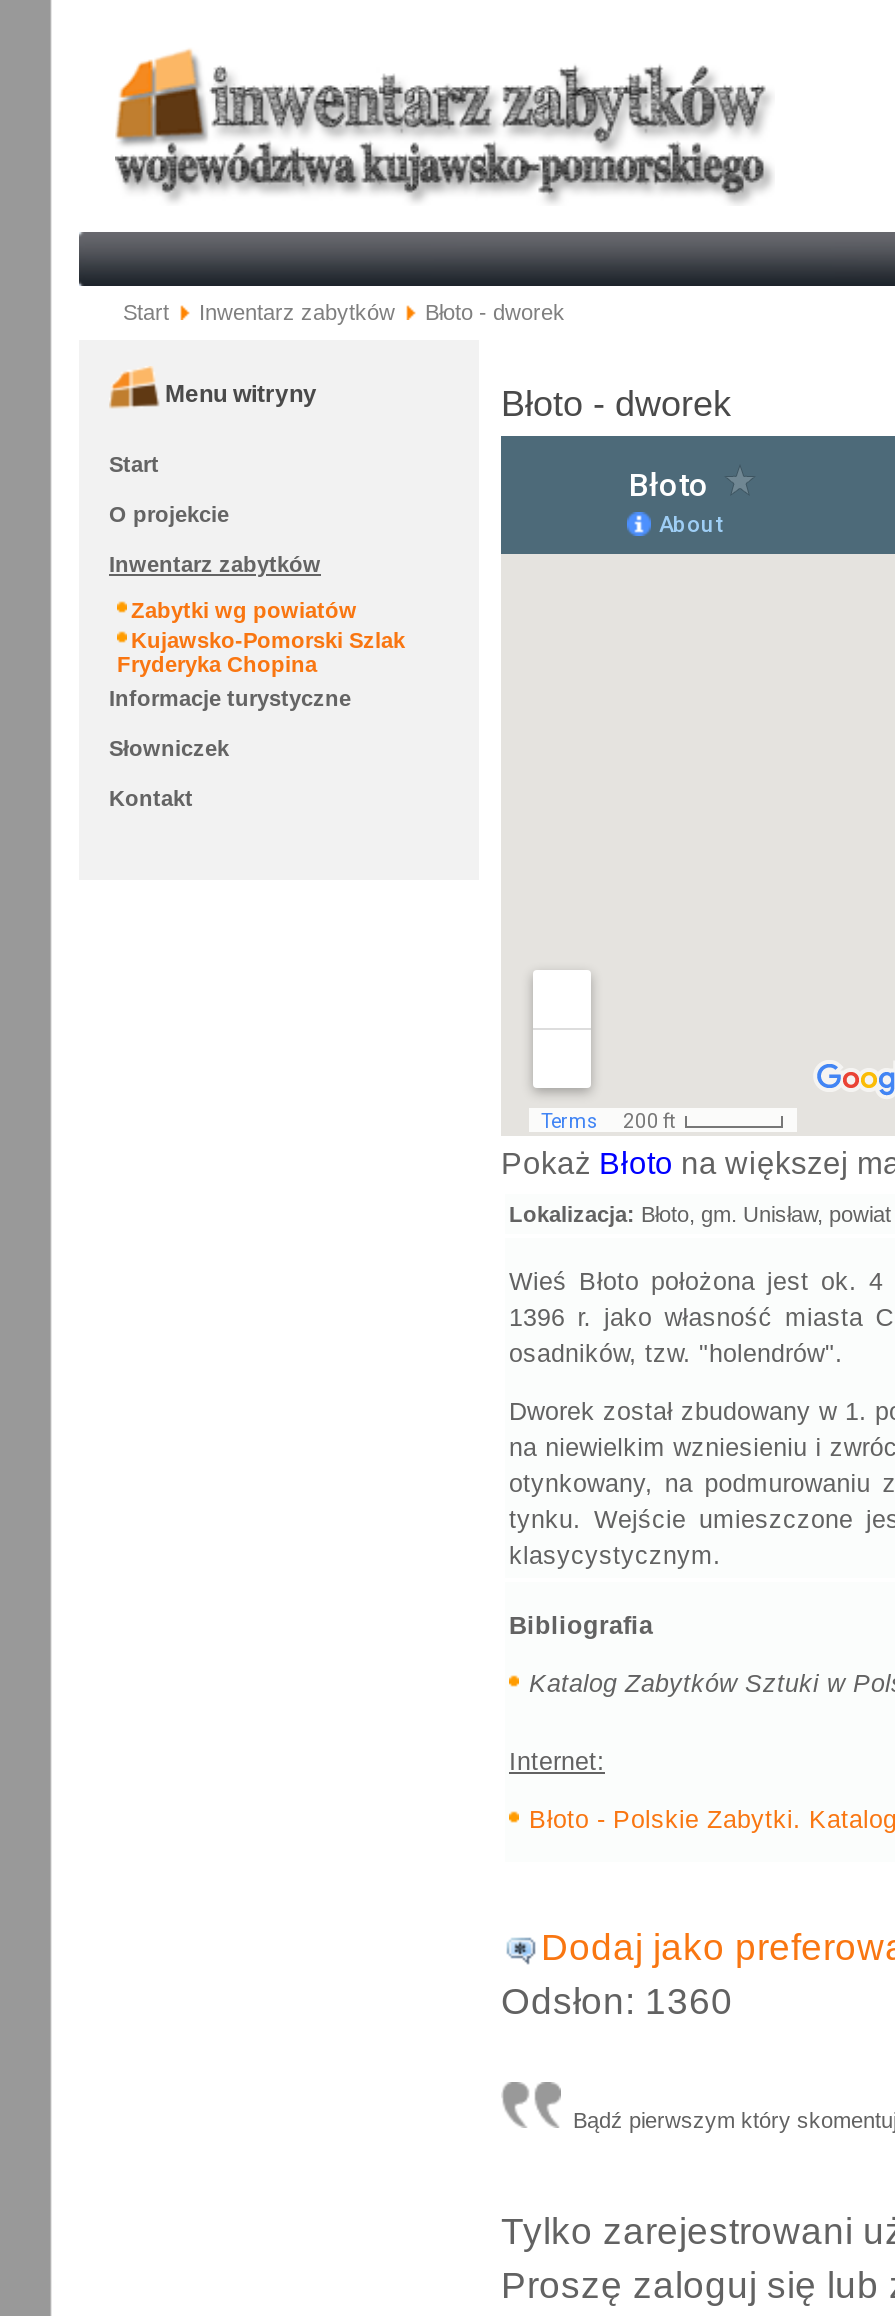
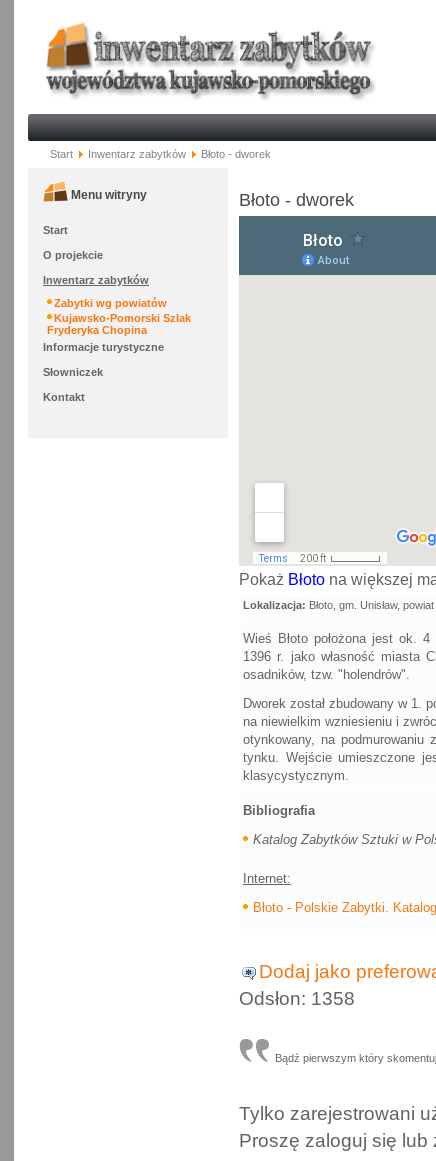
- Odsłon: 1360
+ Odsłon: 1358
